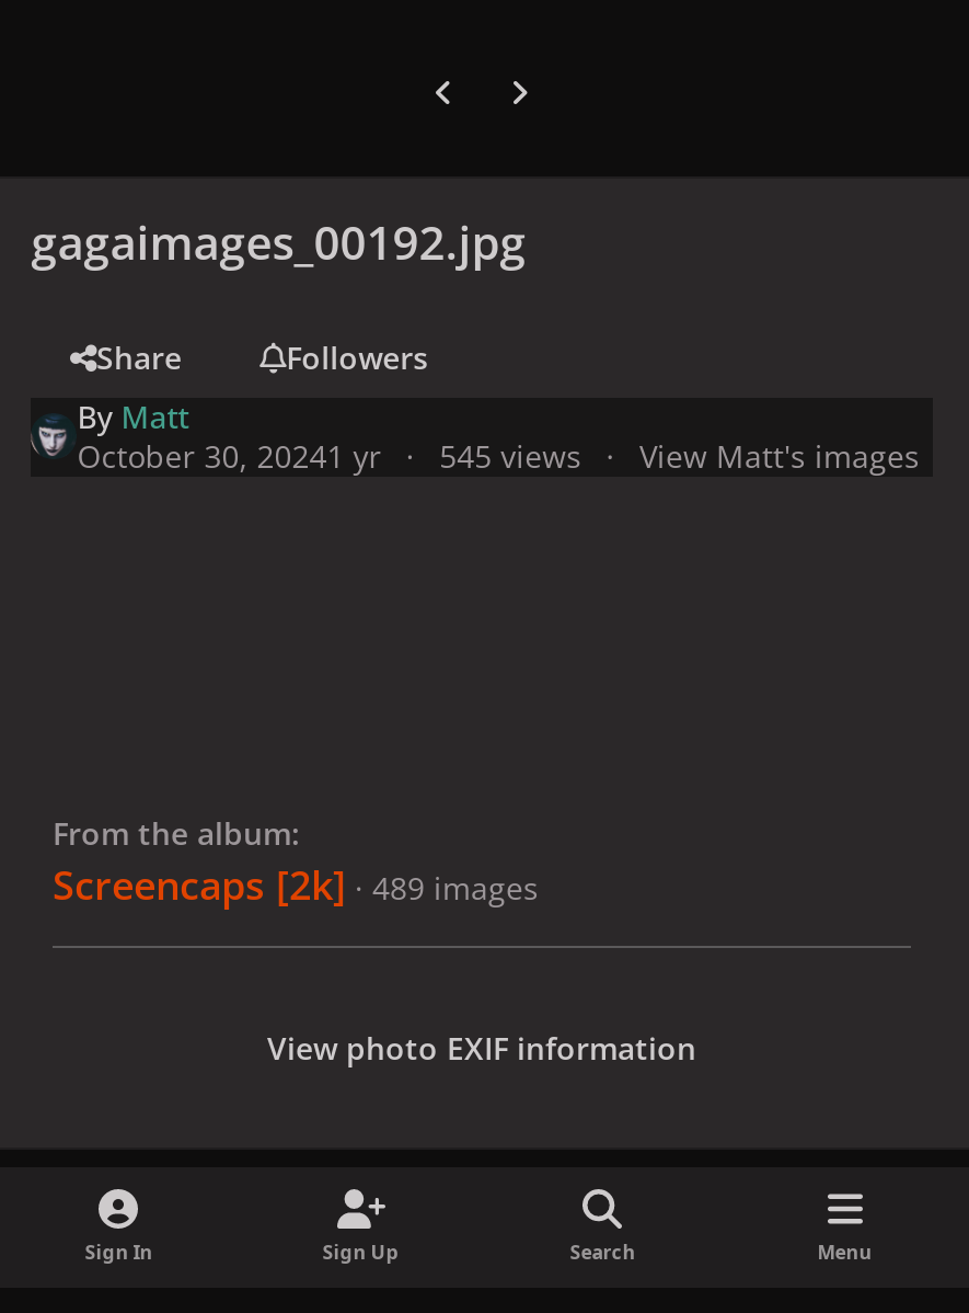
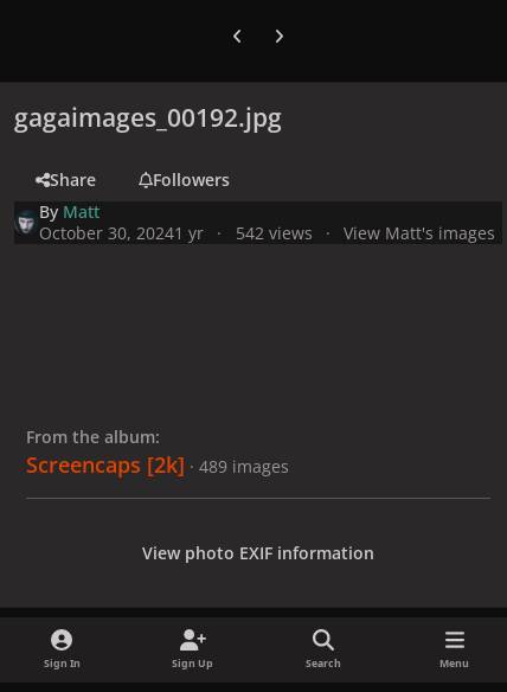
- October 30, 20241 yr 545 views View Matt's images
+ October 30, 20241 yr 542 views View Matt's images
